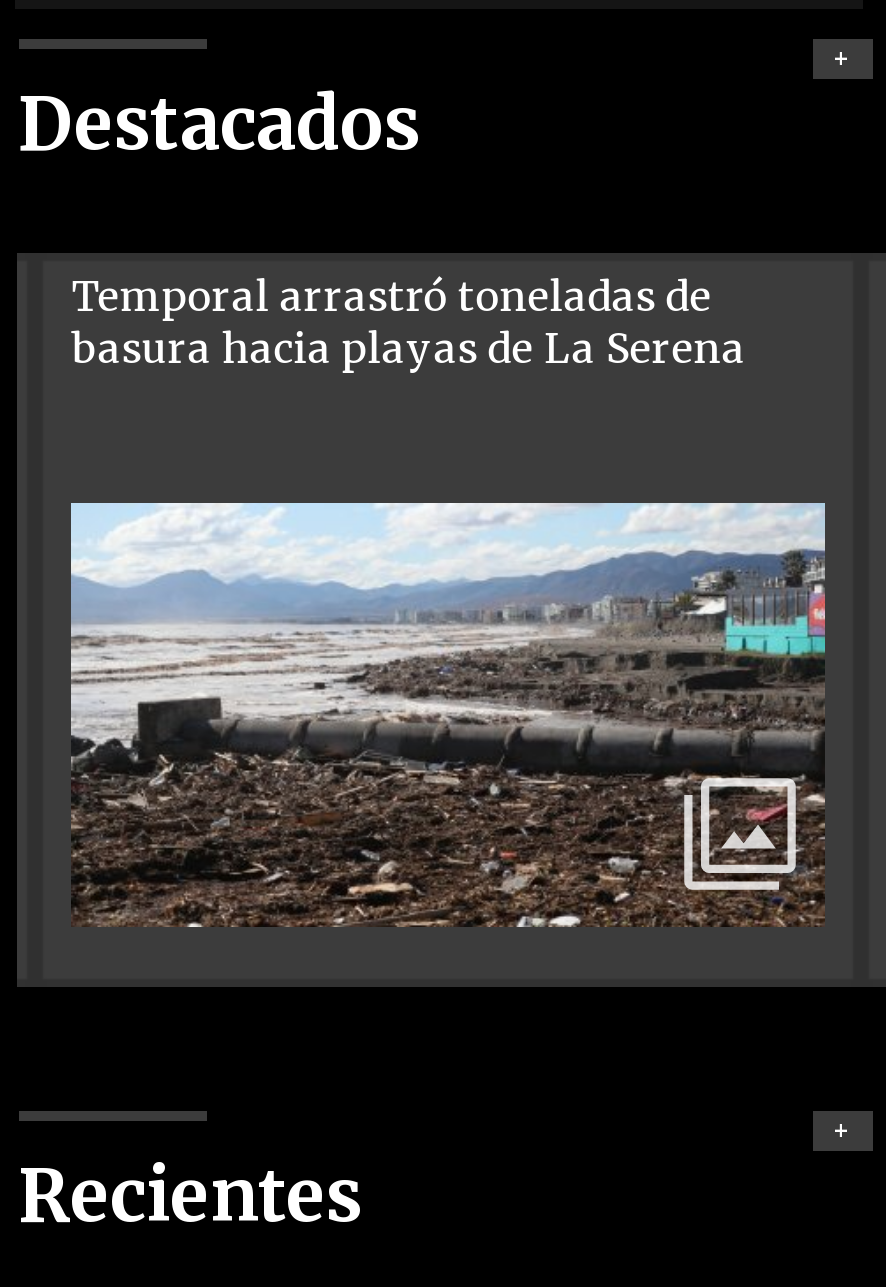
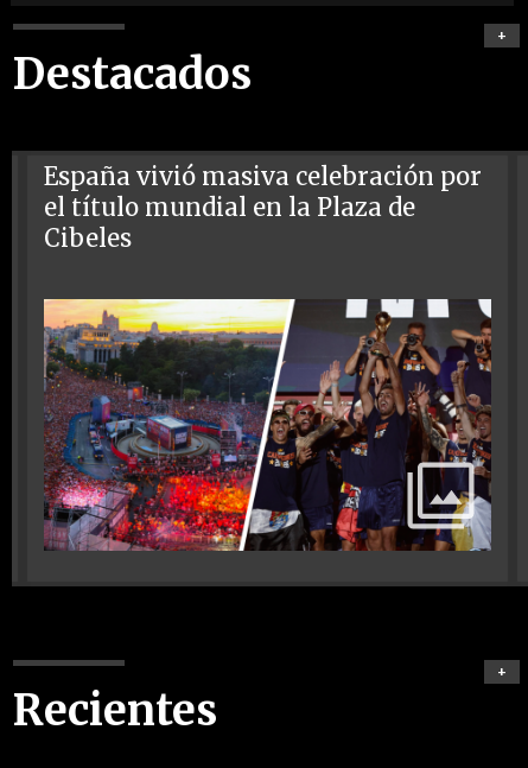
- Temporal arrastró toneladas de
- basura hacia playas de La Serena
+ España vivió masiva celebración por
+ el título mundial en la Plaza de
+ Cibeles

- [image]
+ [image]
